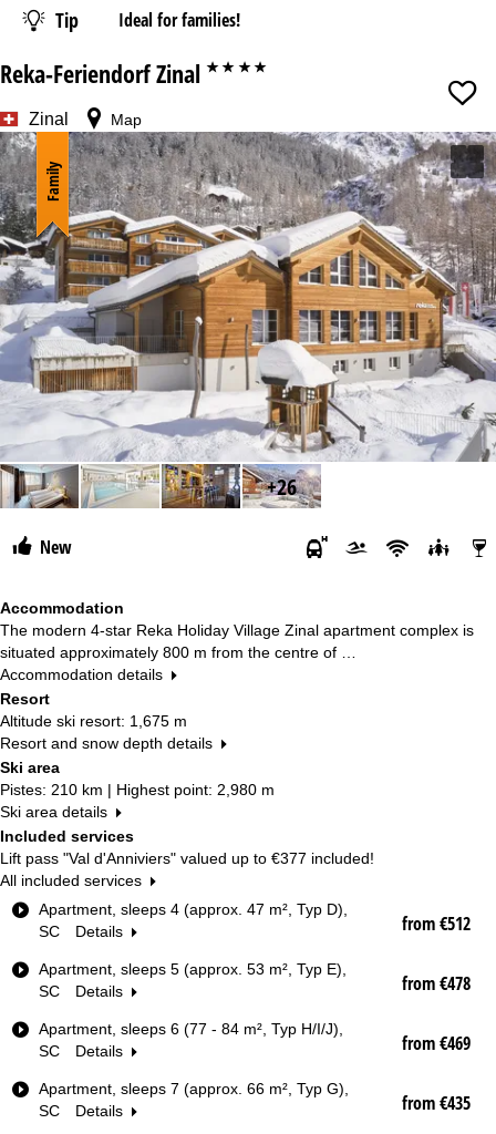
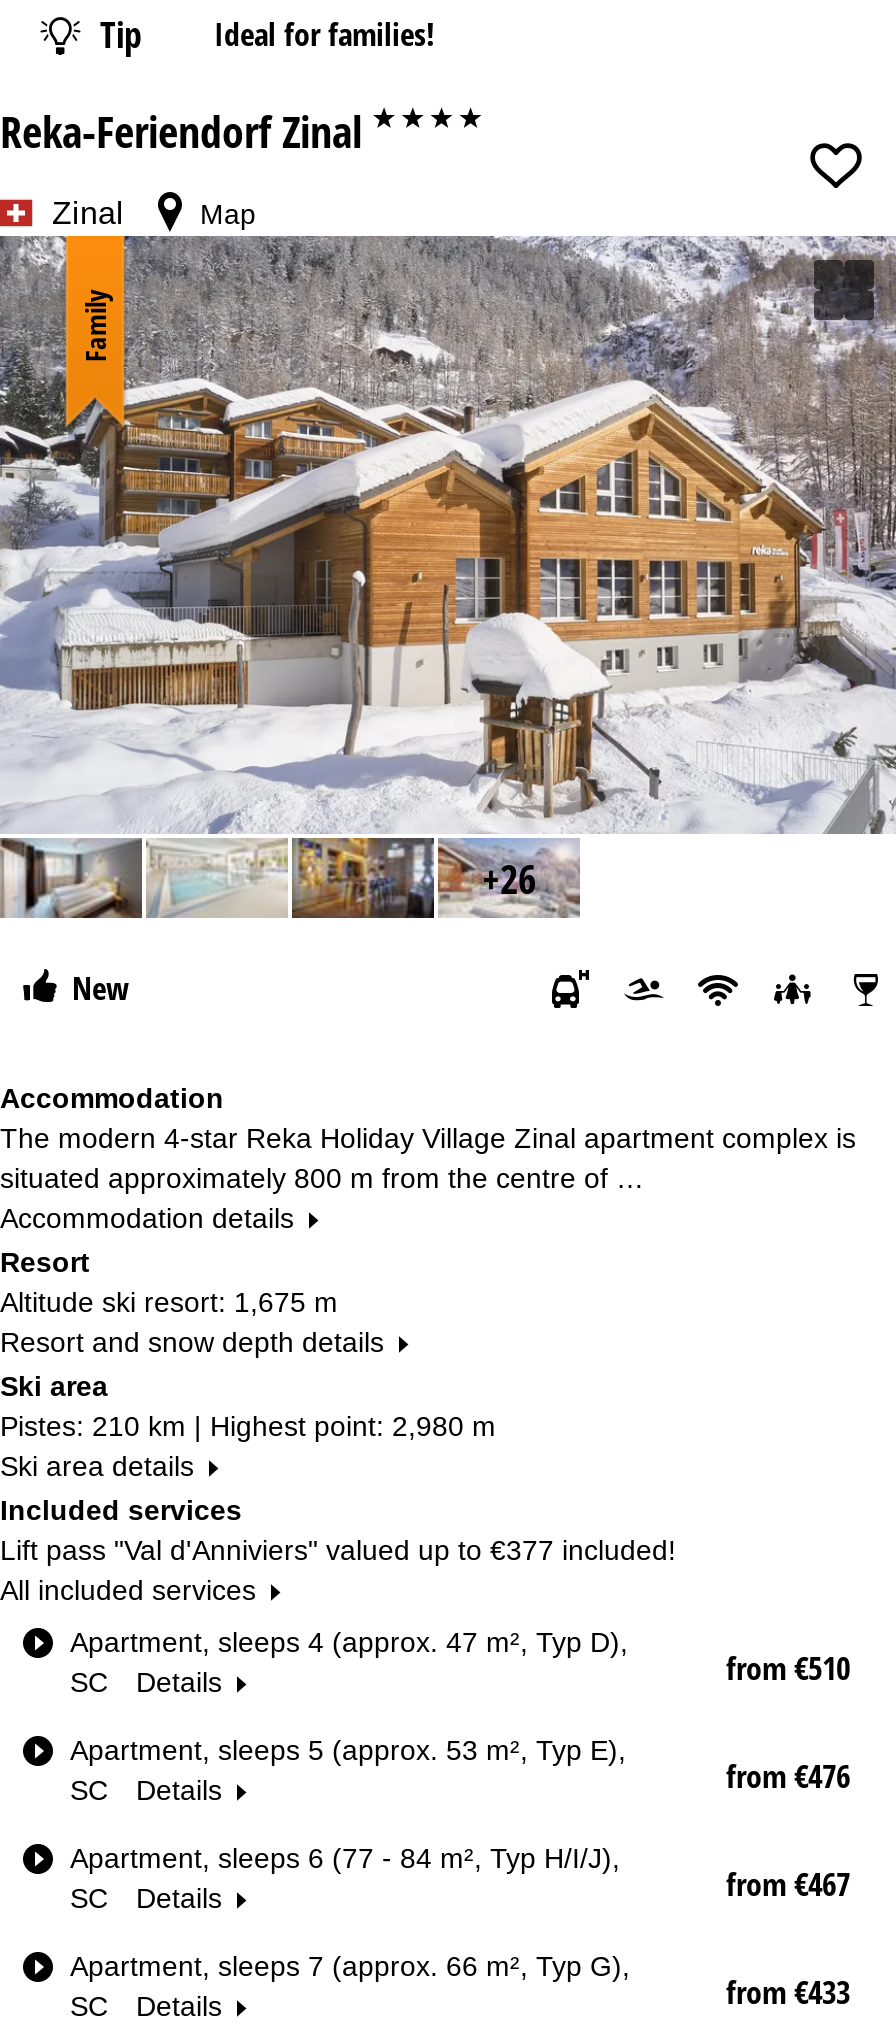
- from €512
+ from €510

- from €478
+ from €476

- from €469
+ from €467

- from €435
+ from €433
